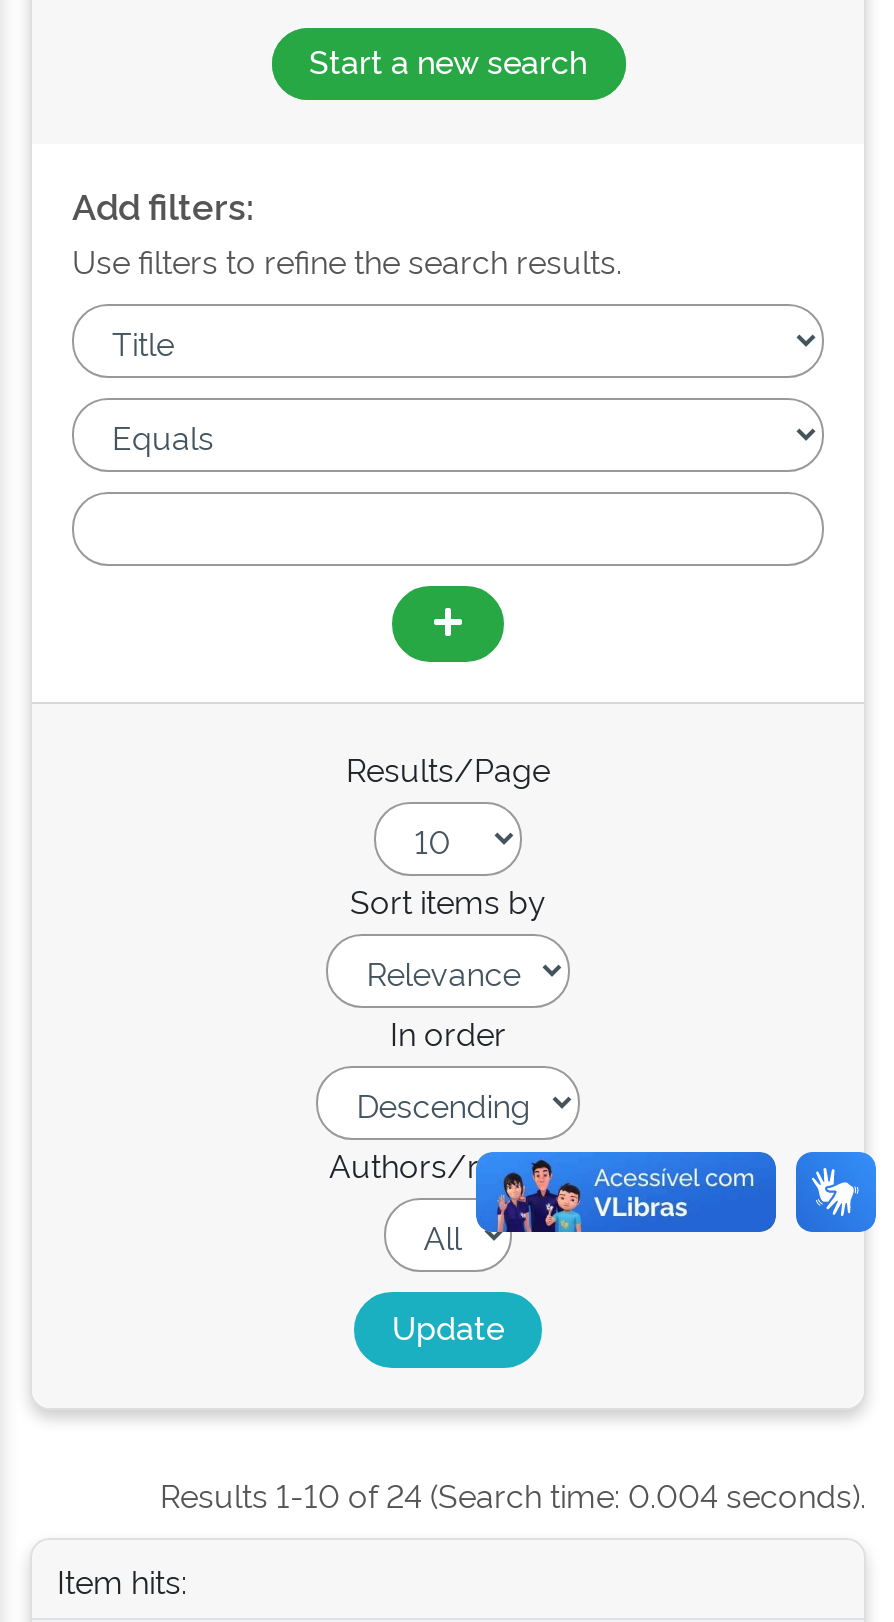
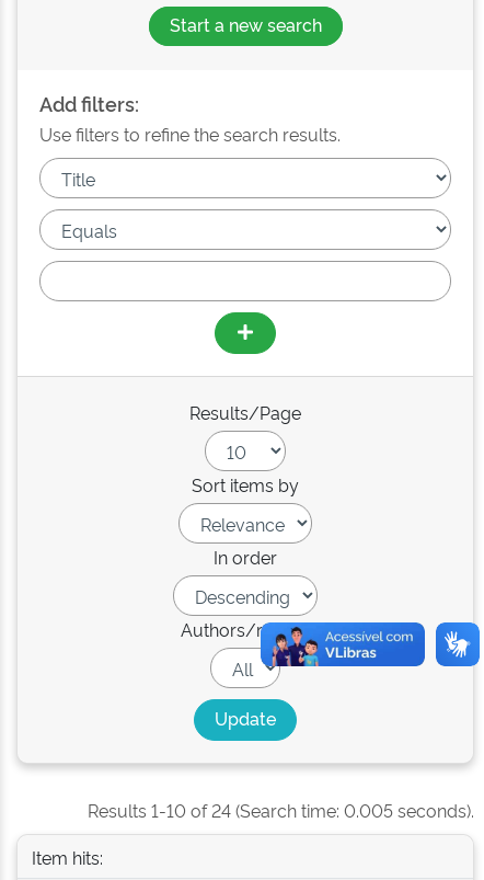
- Results 1-10 of 24 (Search time: 0.004 seconds).
+ Results 1-10 of 24 (Search time: 0.005 seconds).
